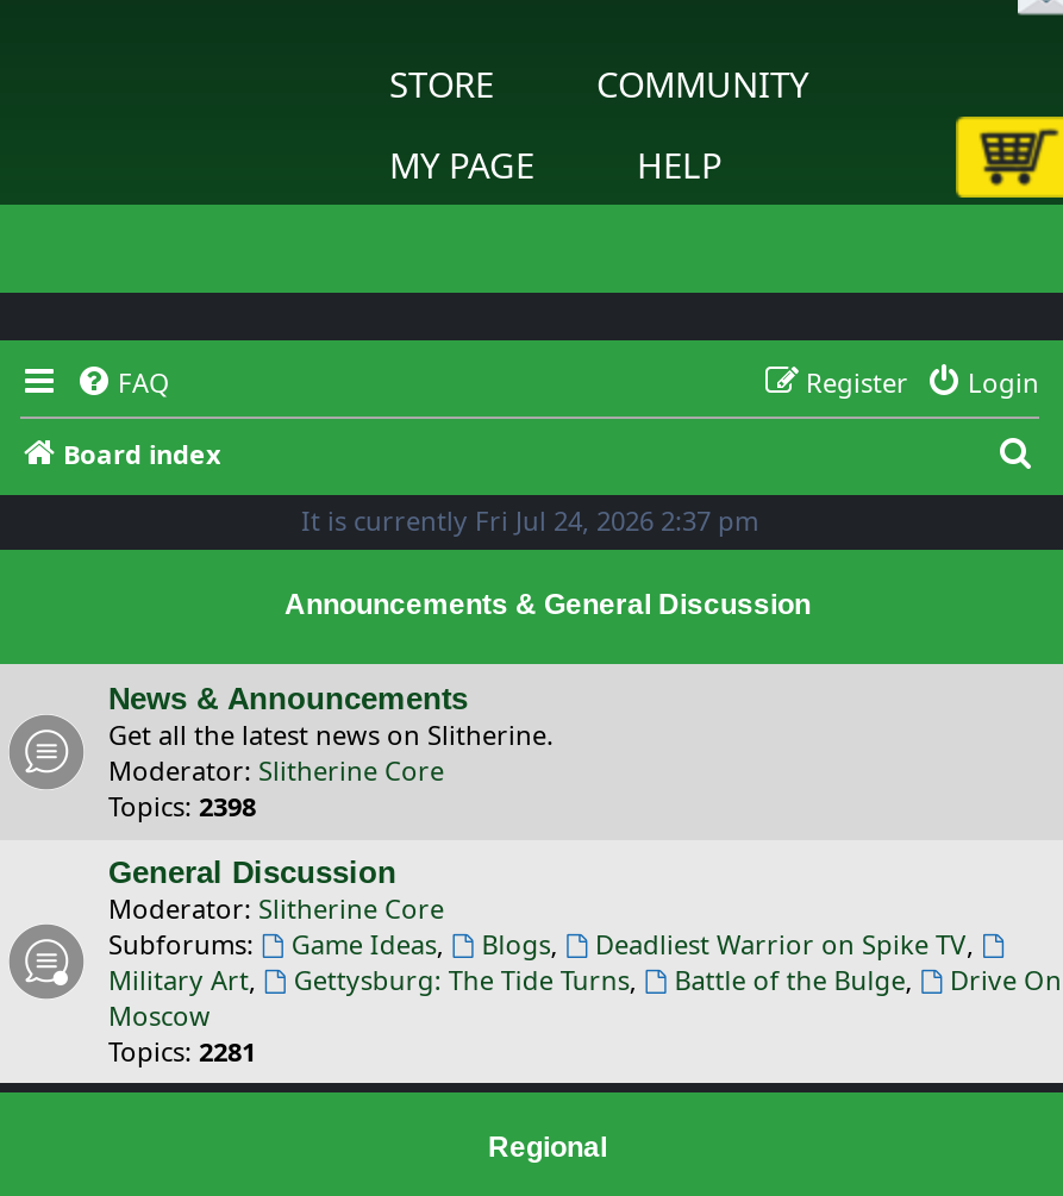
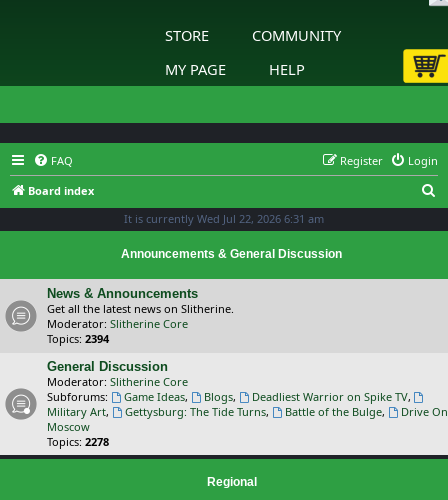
- It is currently Fri Jul 24, 2026 2:37 pm
+ It is currently Wed Jul 22, 2026 6:31 am

- Topics: 2398
+ Topics: 2394

- Topics: 2281
+ Topics: 2278
